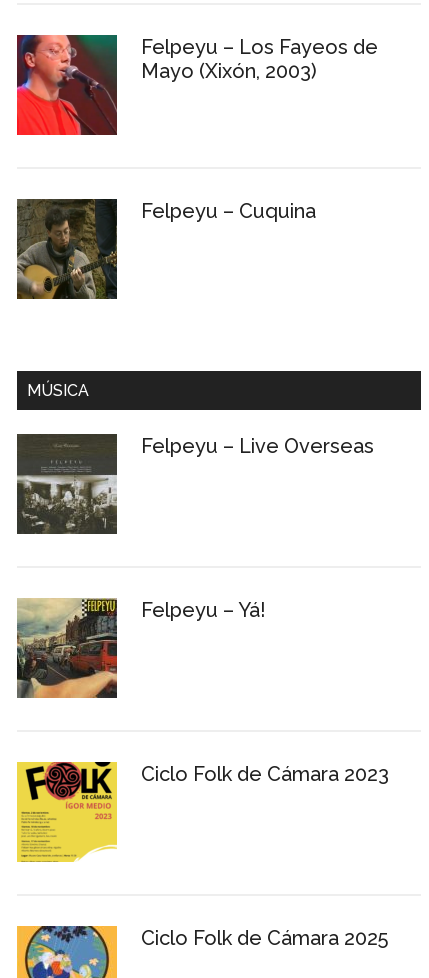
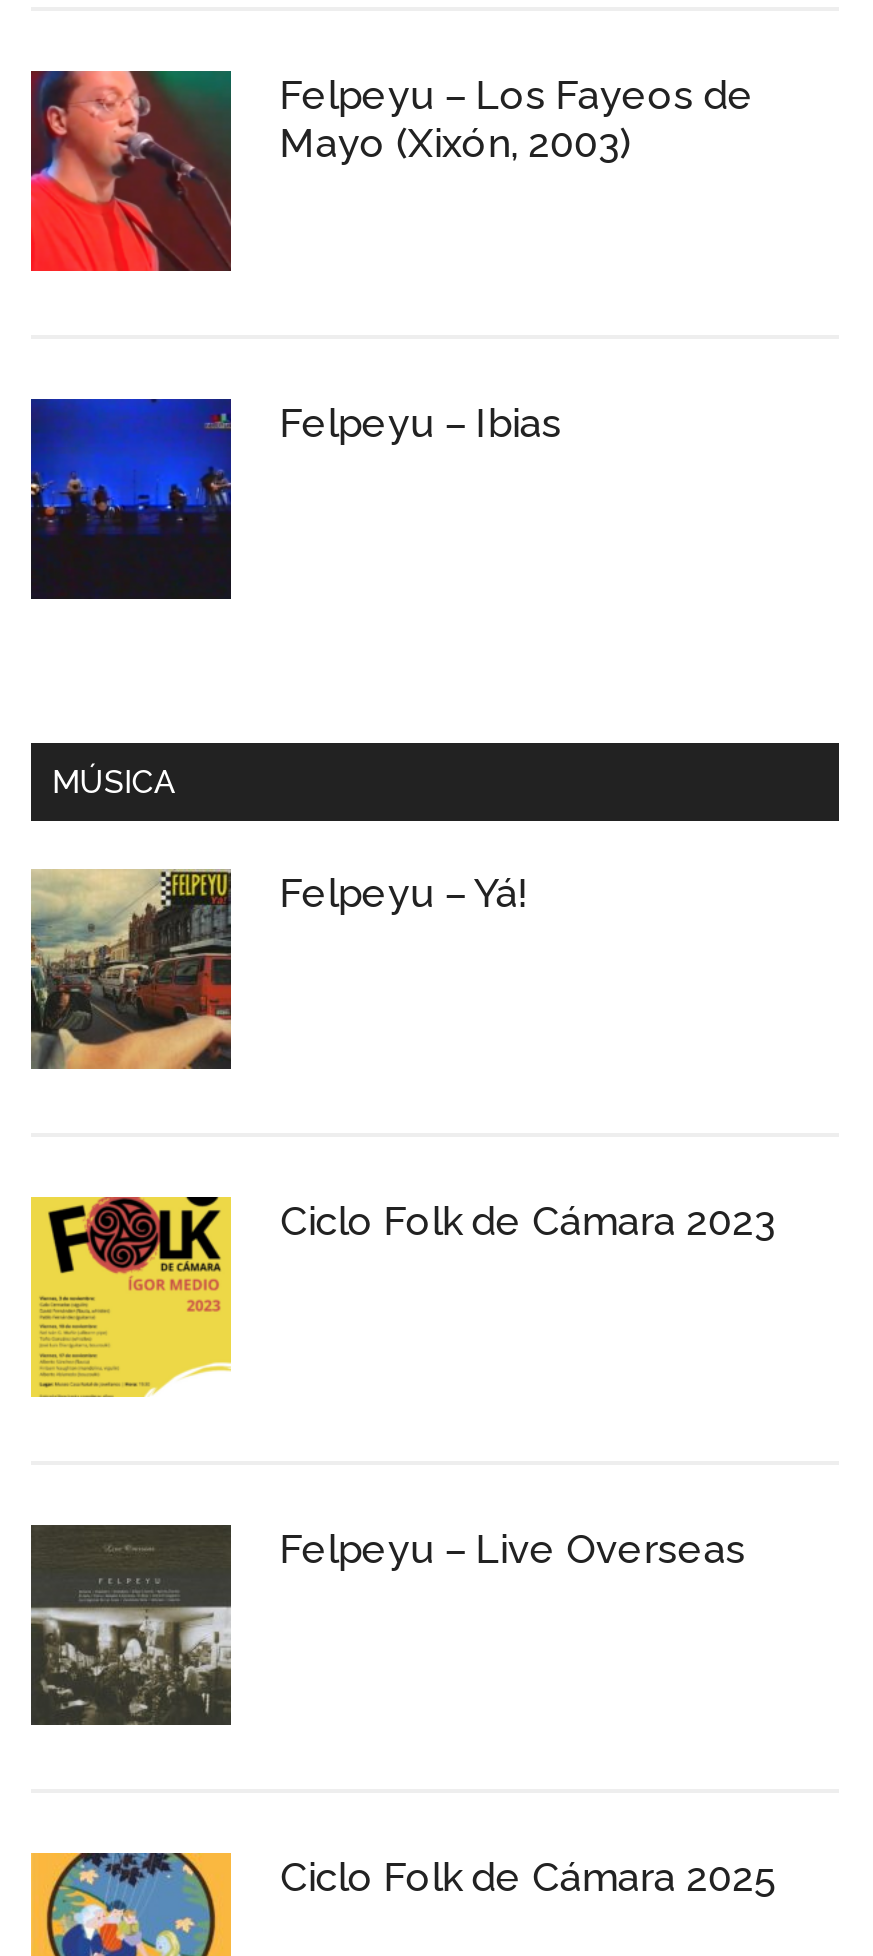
- [image]
- Felpeyu – Cuquina
+ [image]
+ Felpeyu – Ibias

moved down: [image] | Felpeyu – Live Overseas

moved up: [image] | Felpeyu – Yá! | Ciclo Folk de Cámara 2023

moved up: [image]
